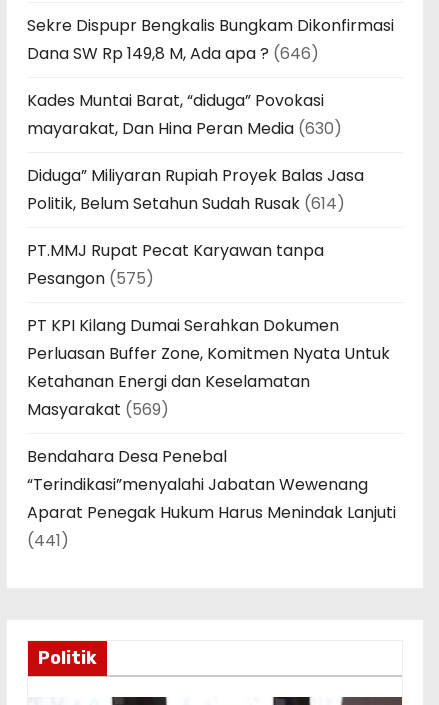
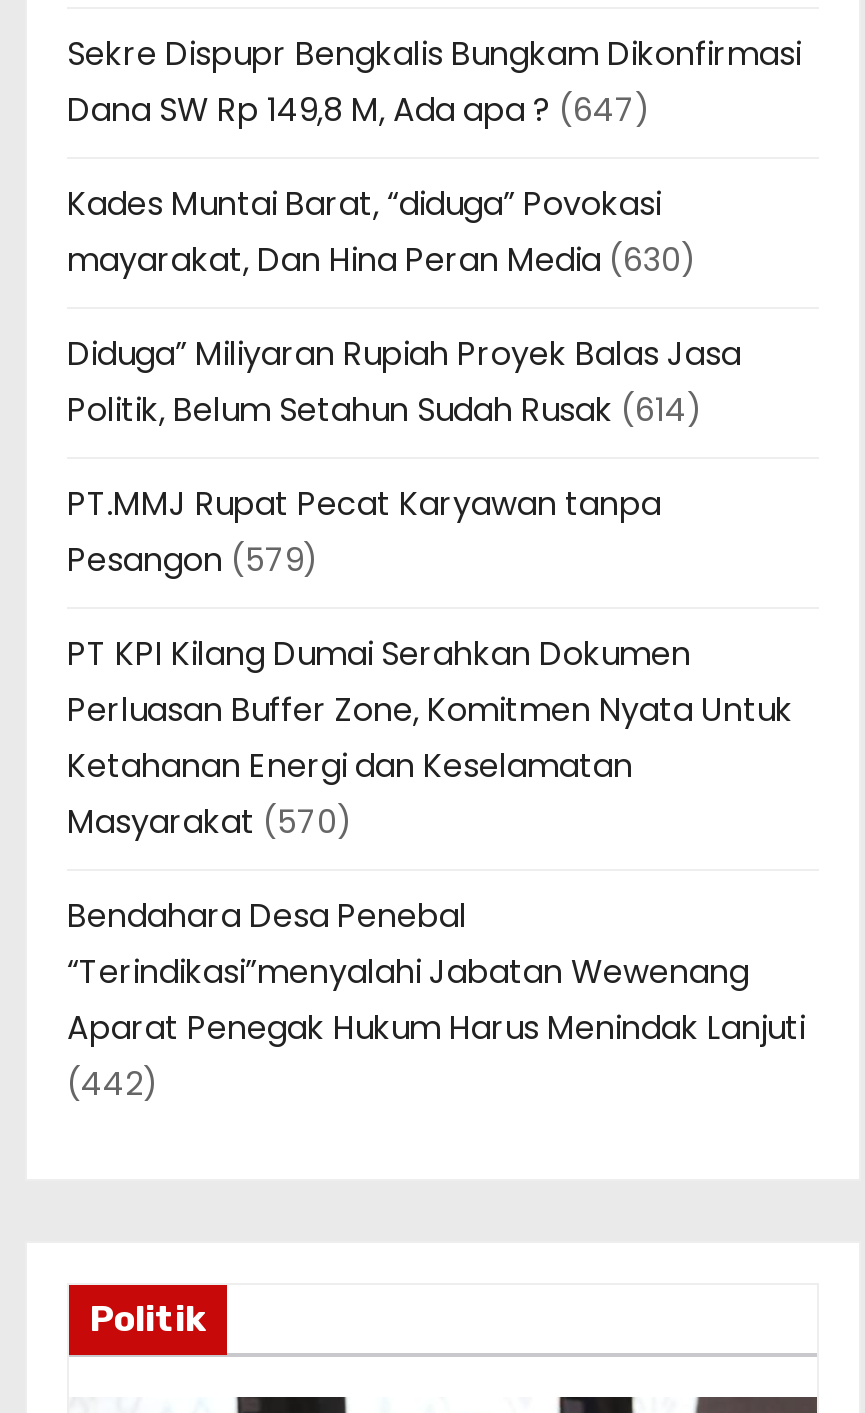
- Dana SW Rp 149,8 M, Ada apa ? (646)
+ Dana SW Rp 149,8 M, Ada apa ? (647)

- Pesangon (575)
+ Pesangon (579)

- Masyarakat (569)
+ Masyarakat (570)

- (441)
+ (442)
